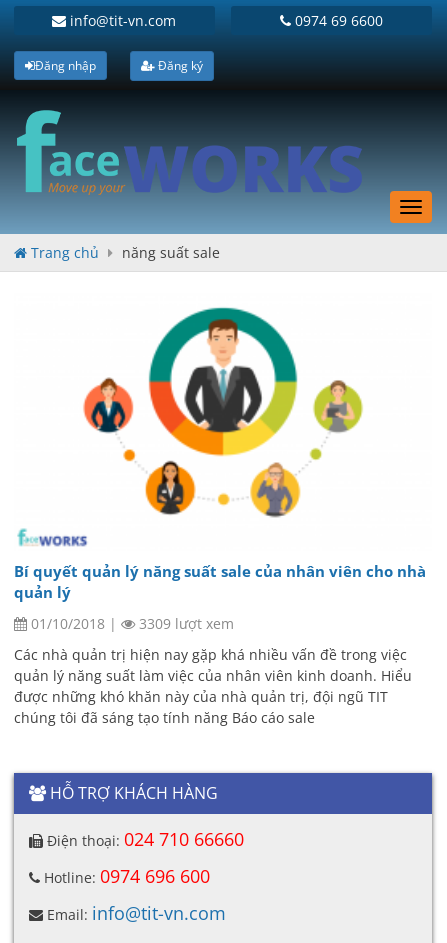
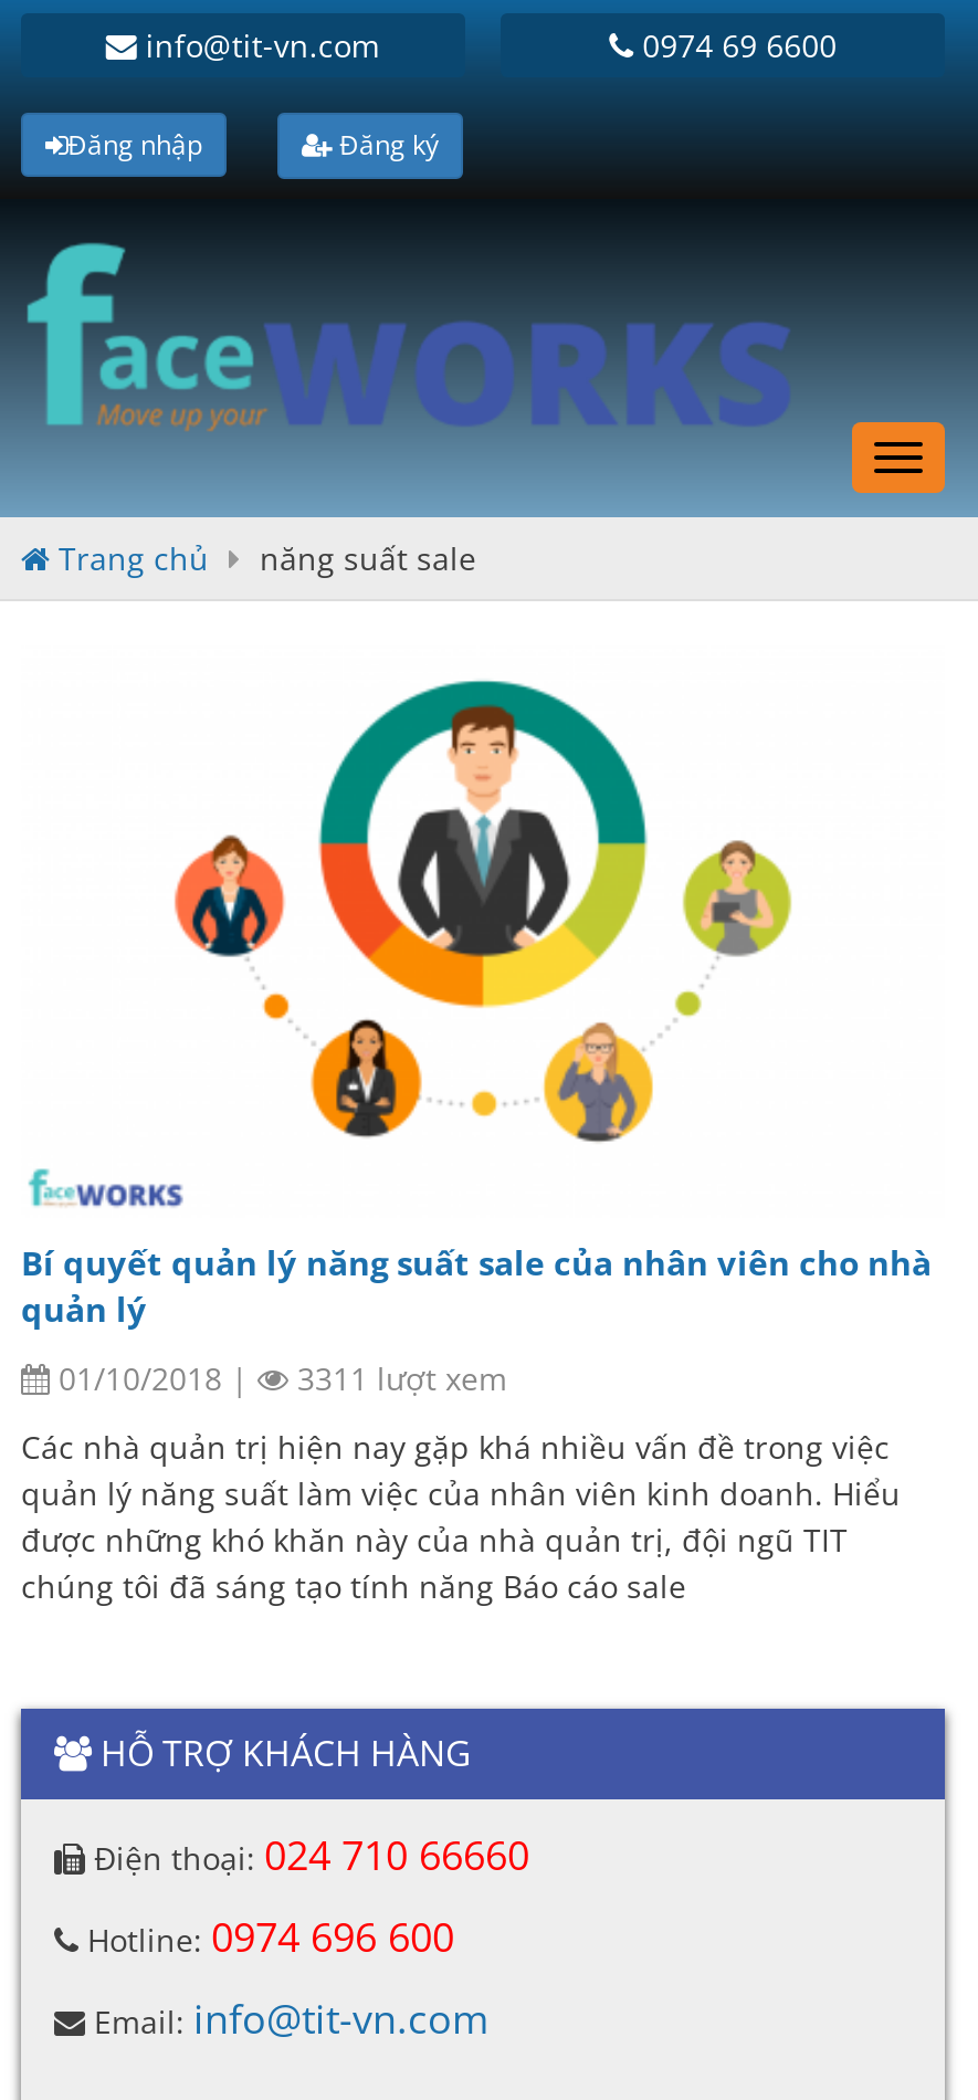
- 3309 lượt xem
+ 3311 lượt xem
